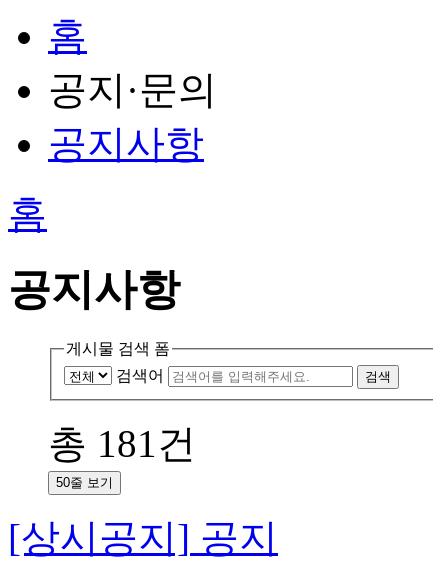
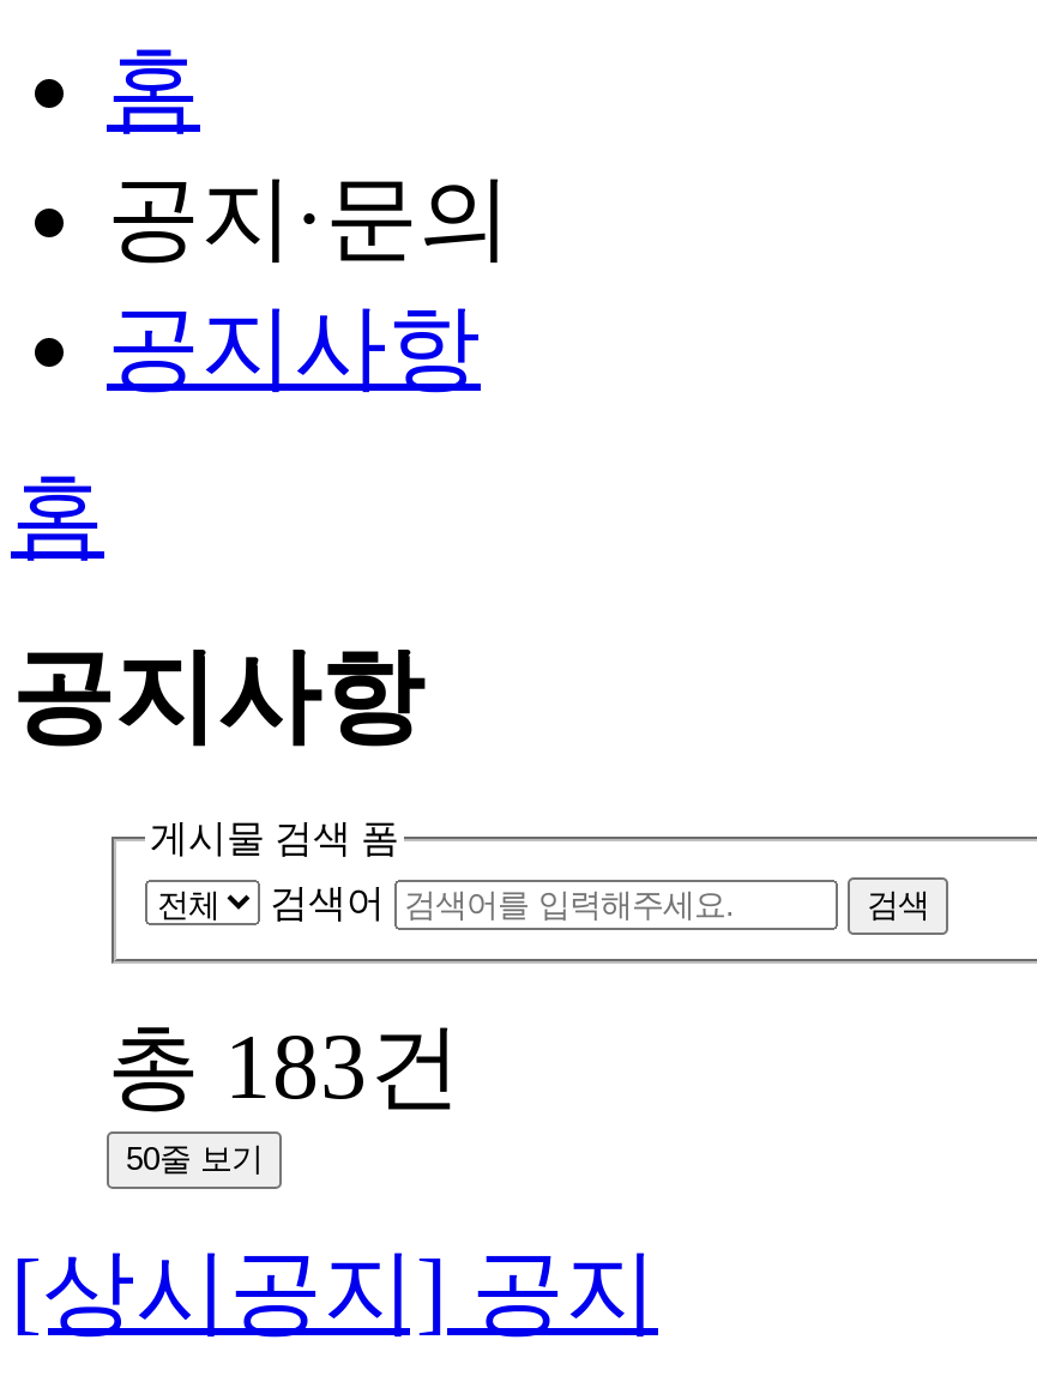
- 총 181건
+ 총 183건
